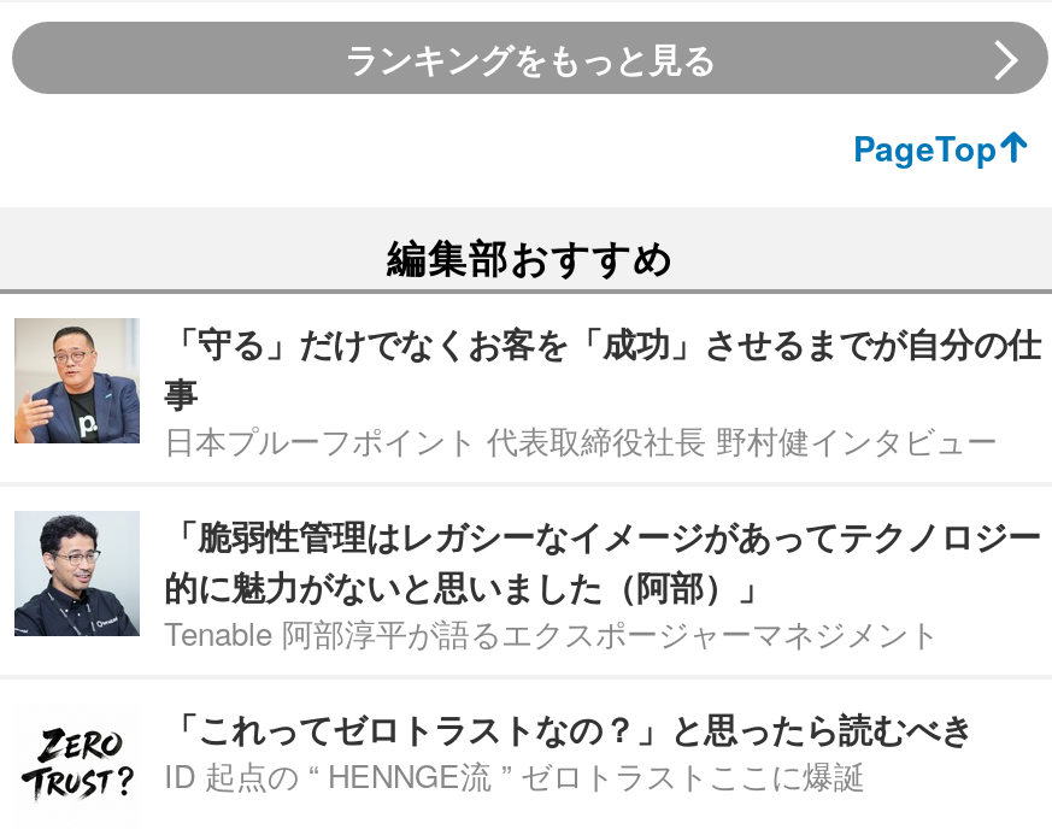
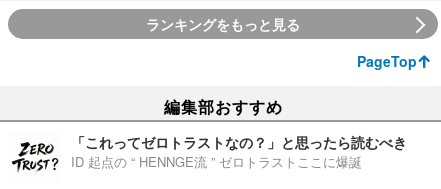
- [image]
- 「守る」だけでなくお客を「成功」させるまでが自分の仕
- 事
- 日本プルーフポイント 代表取締役社長 野村健インタビュー
- 「脆弱性管理はレガシーなイメージがあってテクノロジー
- 的に魅力がないと思いました（阿部）」
- Tenable 阿部淳平が語るエクスポージャーマネジメント

- [image]
